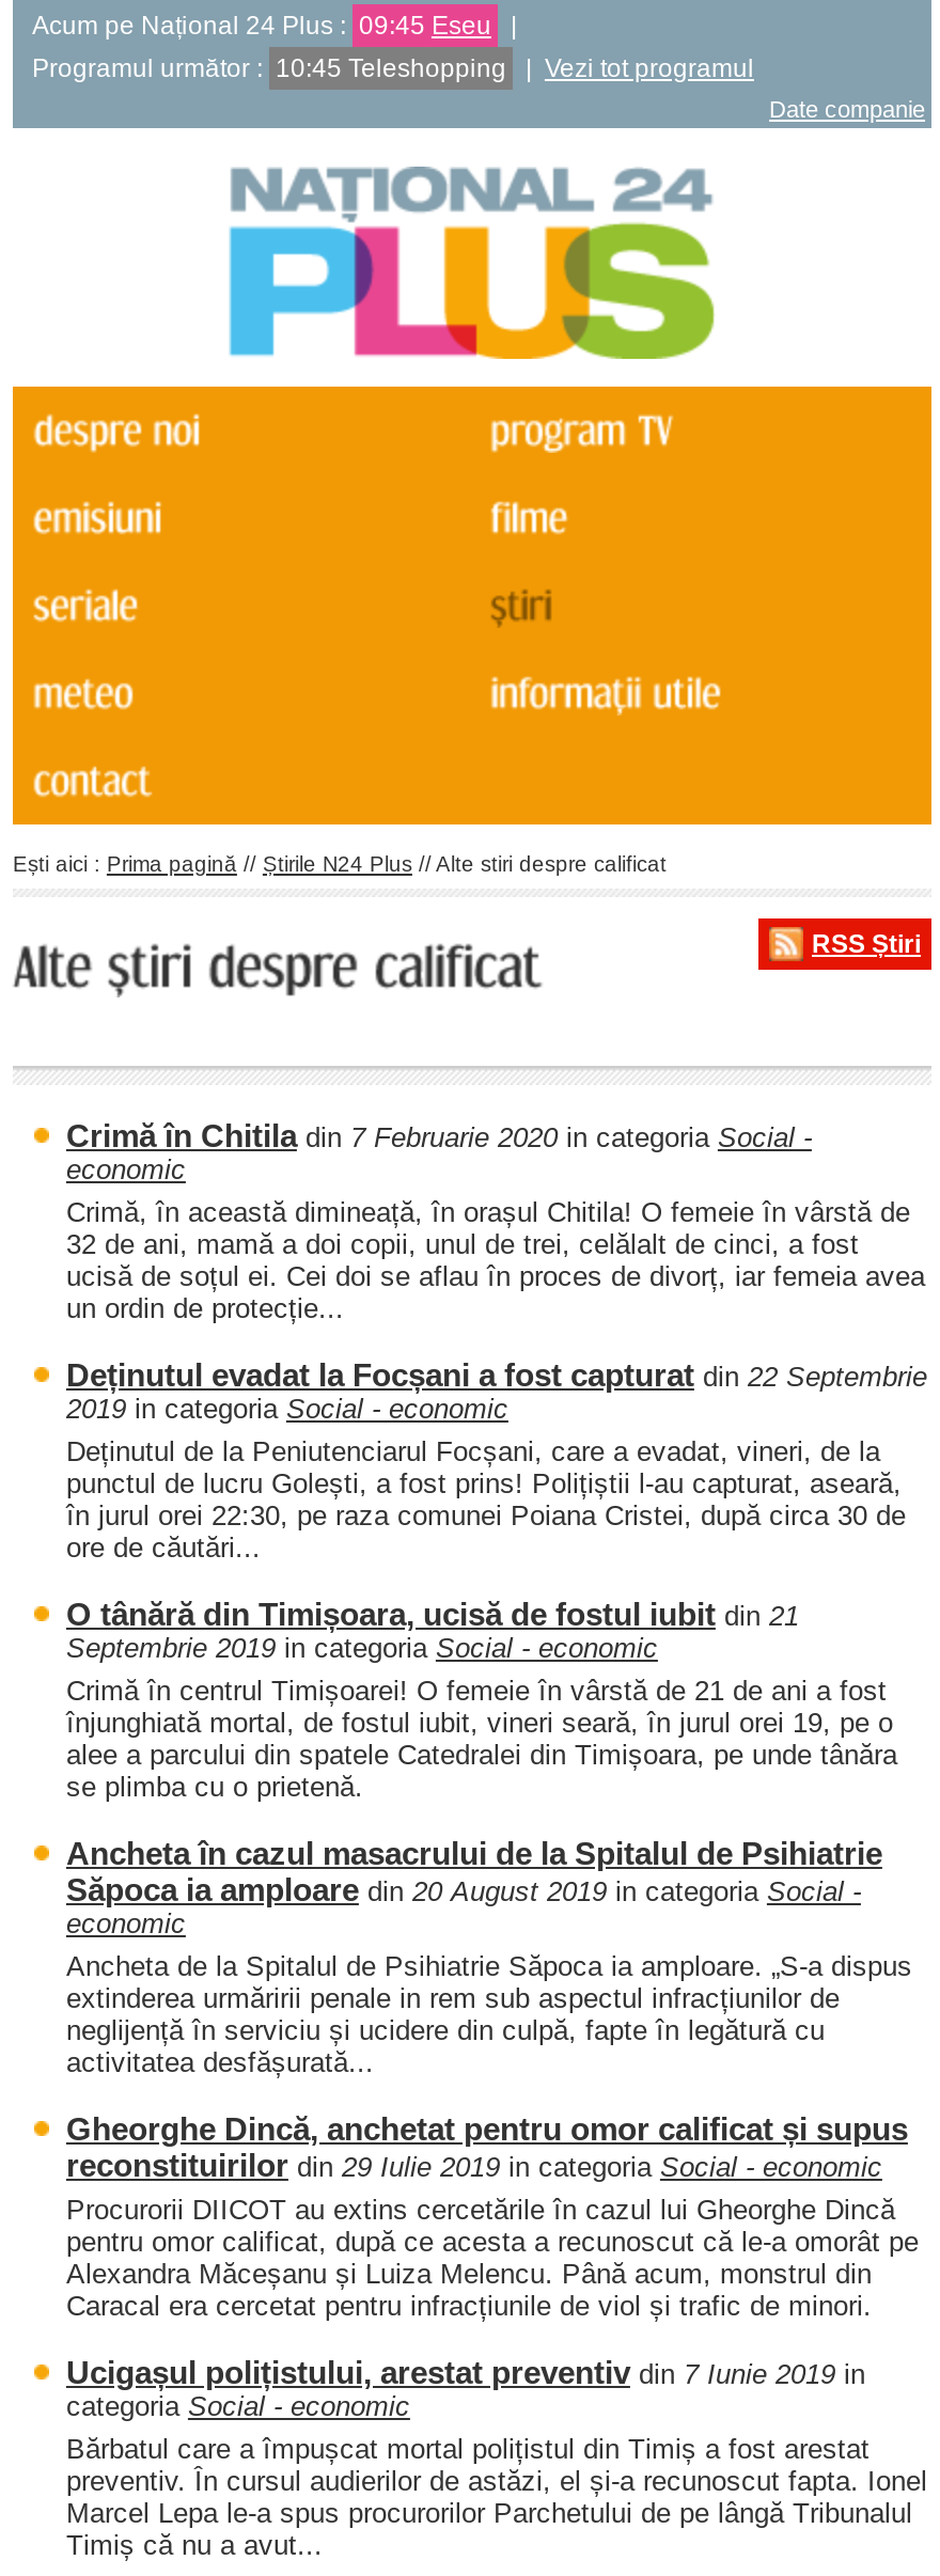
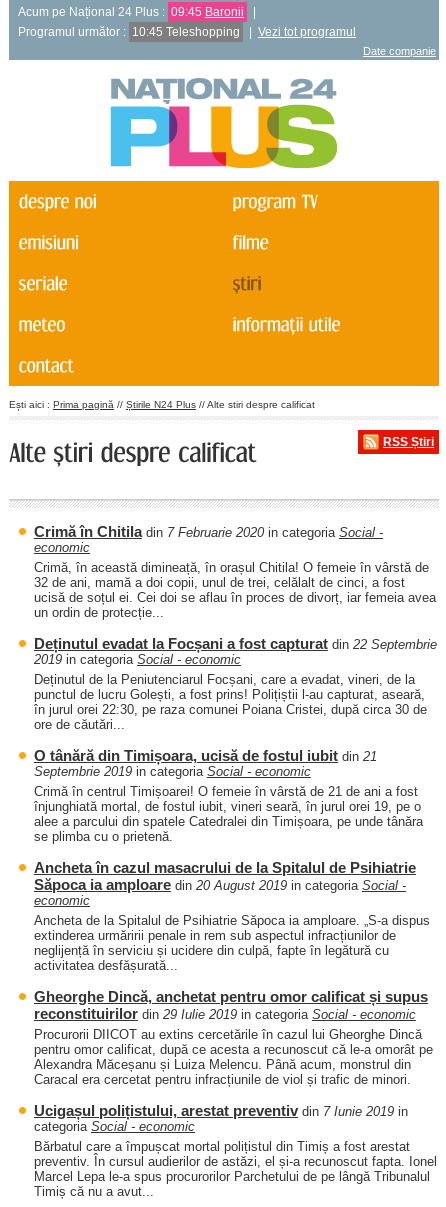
- Acum pe Național 24 Plus : 09:45 Eseu
+ Acum pe Național 24 Plus : 09:45 Baronii
